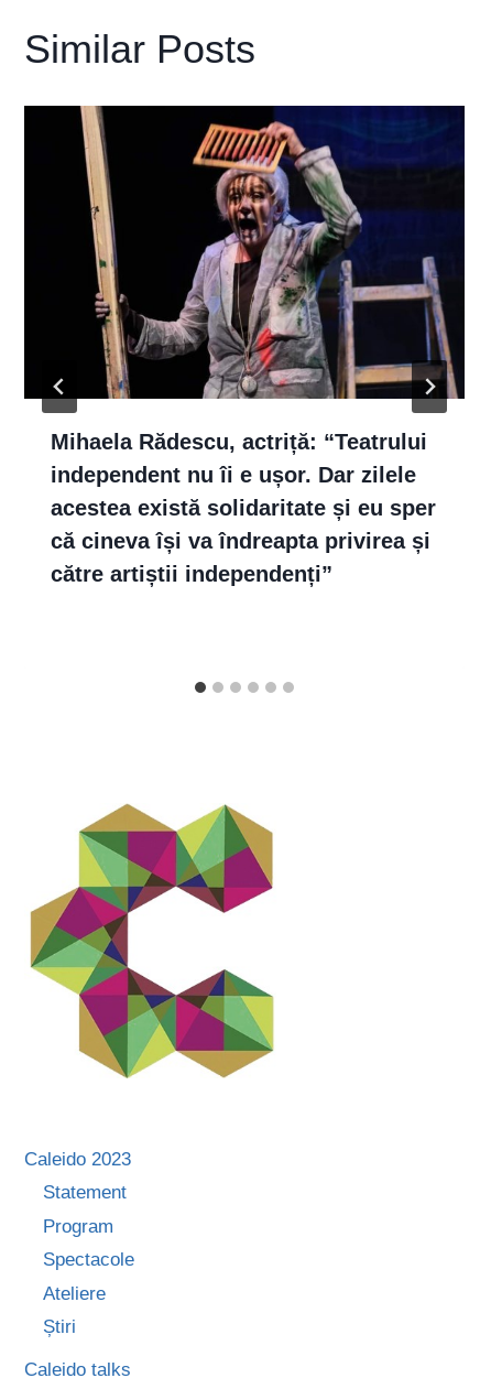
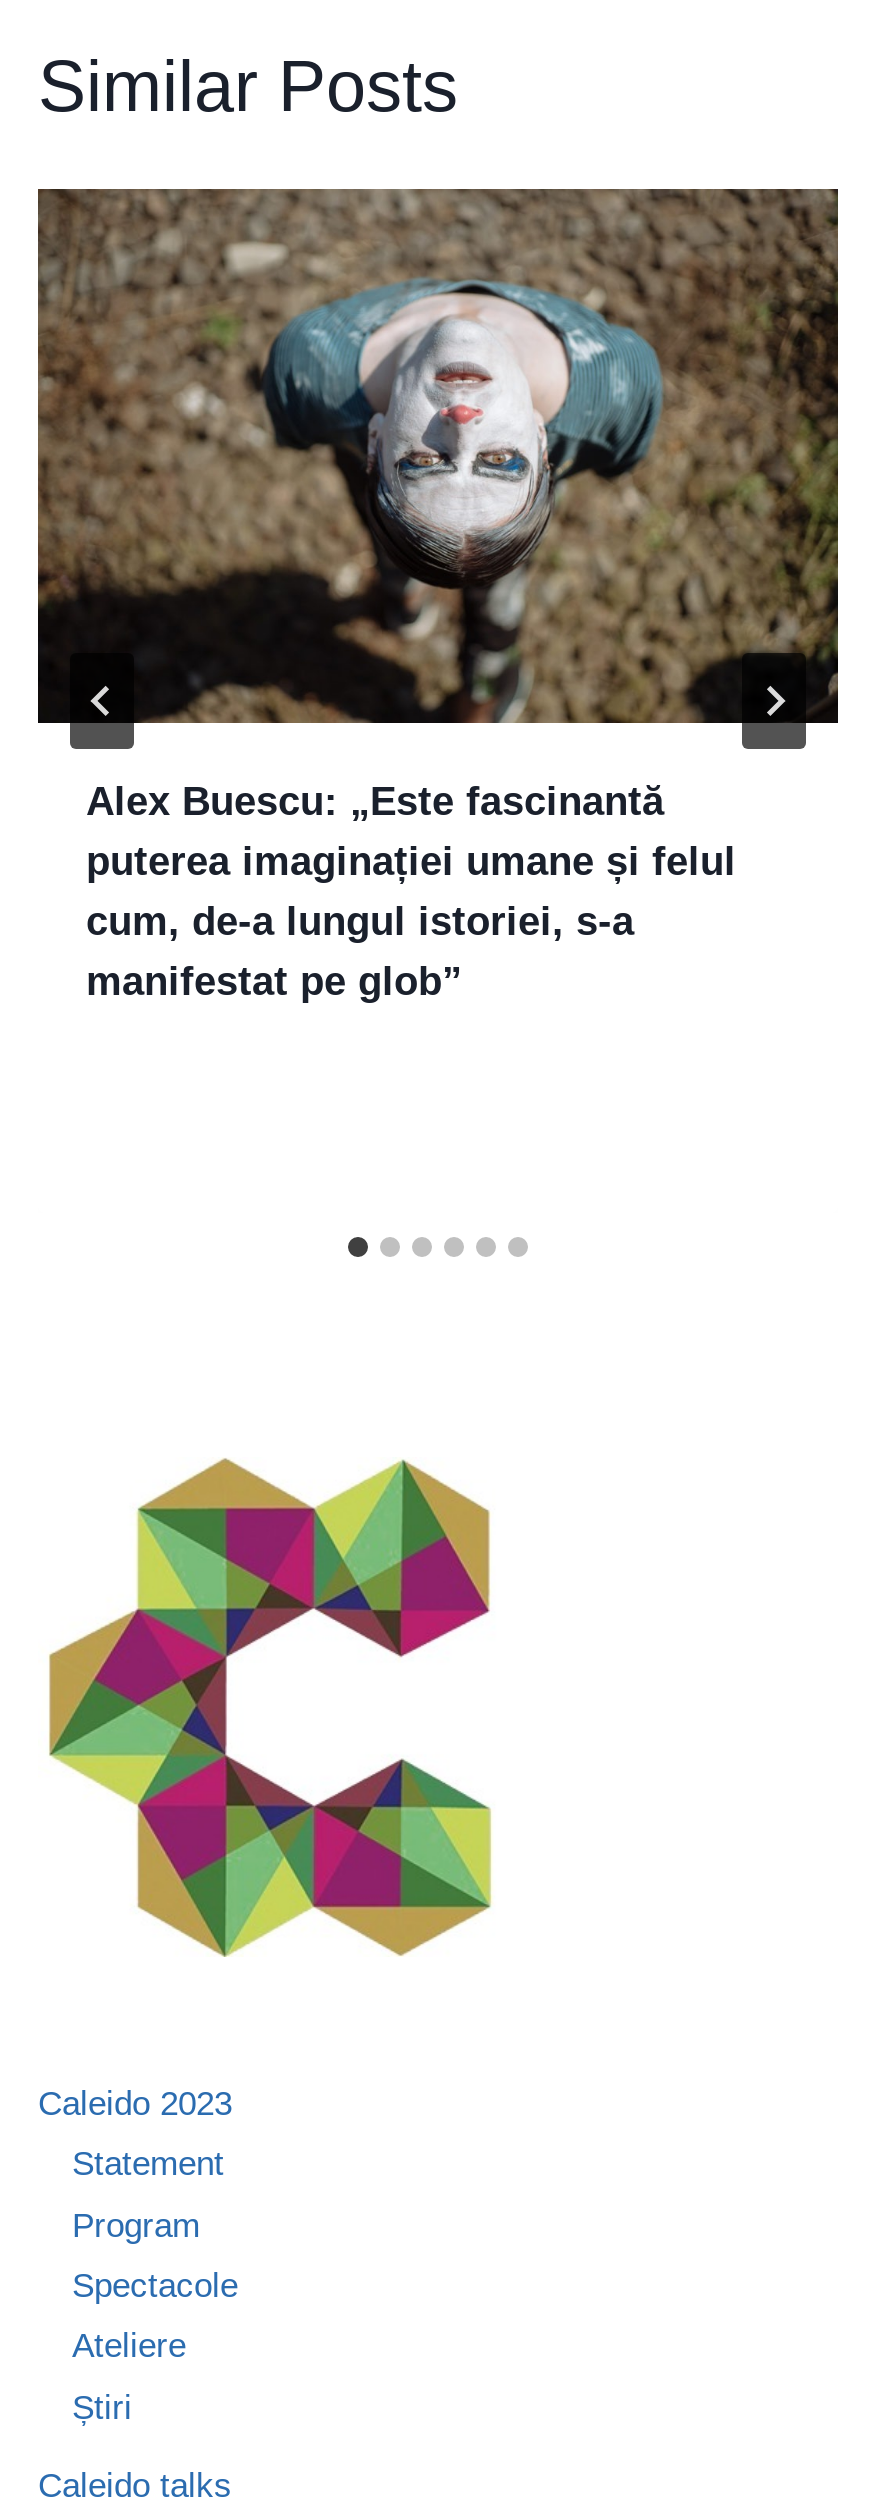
- [image]
- Mihaela Rădescu, actriță: “Teatrului
- independent nu îi e ușor. Dar zilele
- acestea există solidaritate și eu sper
- că cineva își va îndreapta privirea și
- către artiștii independenți”
+ [image]
+ Alex Buescu: „Este fascinantă
+ puterea imaginației umane și felul
+ cum, de-a lungul istoriei, s-a
+ manifestat pe glob”
